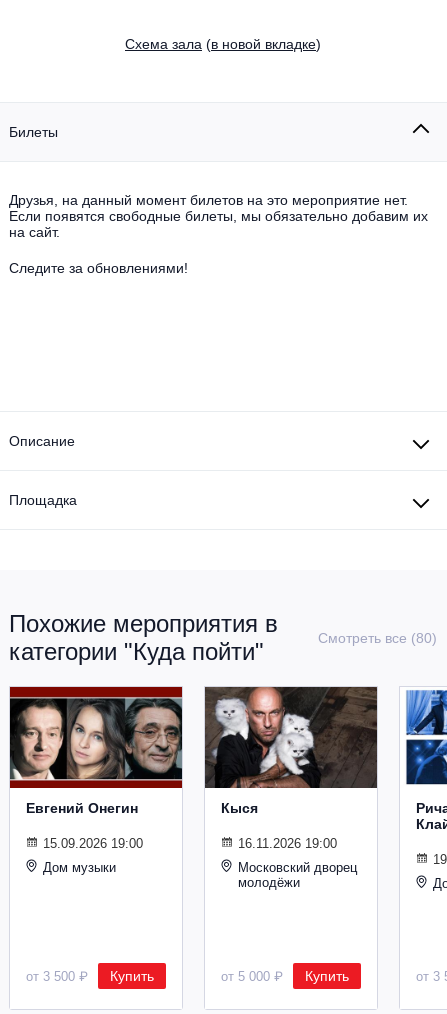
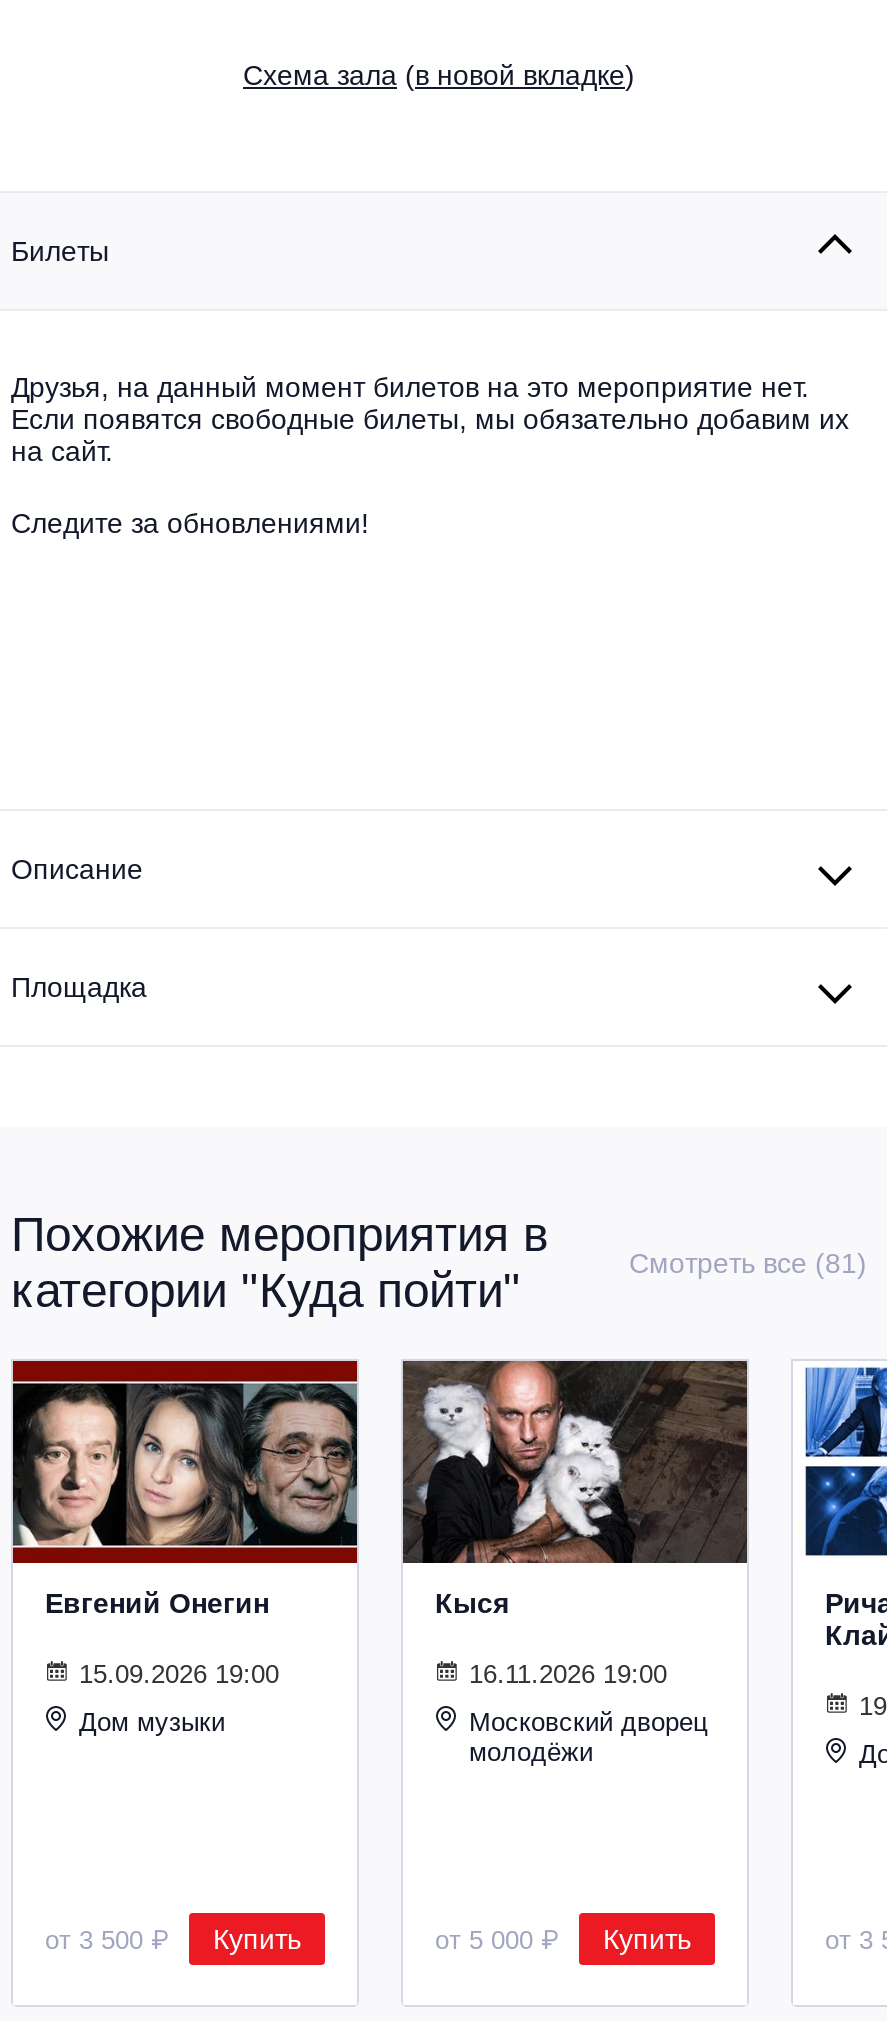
- Смотреть все (80)
+ Смотреть все (81)
